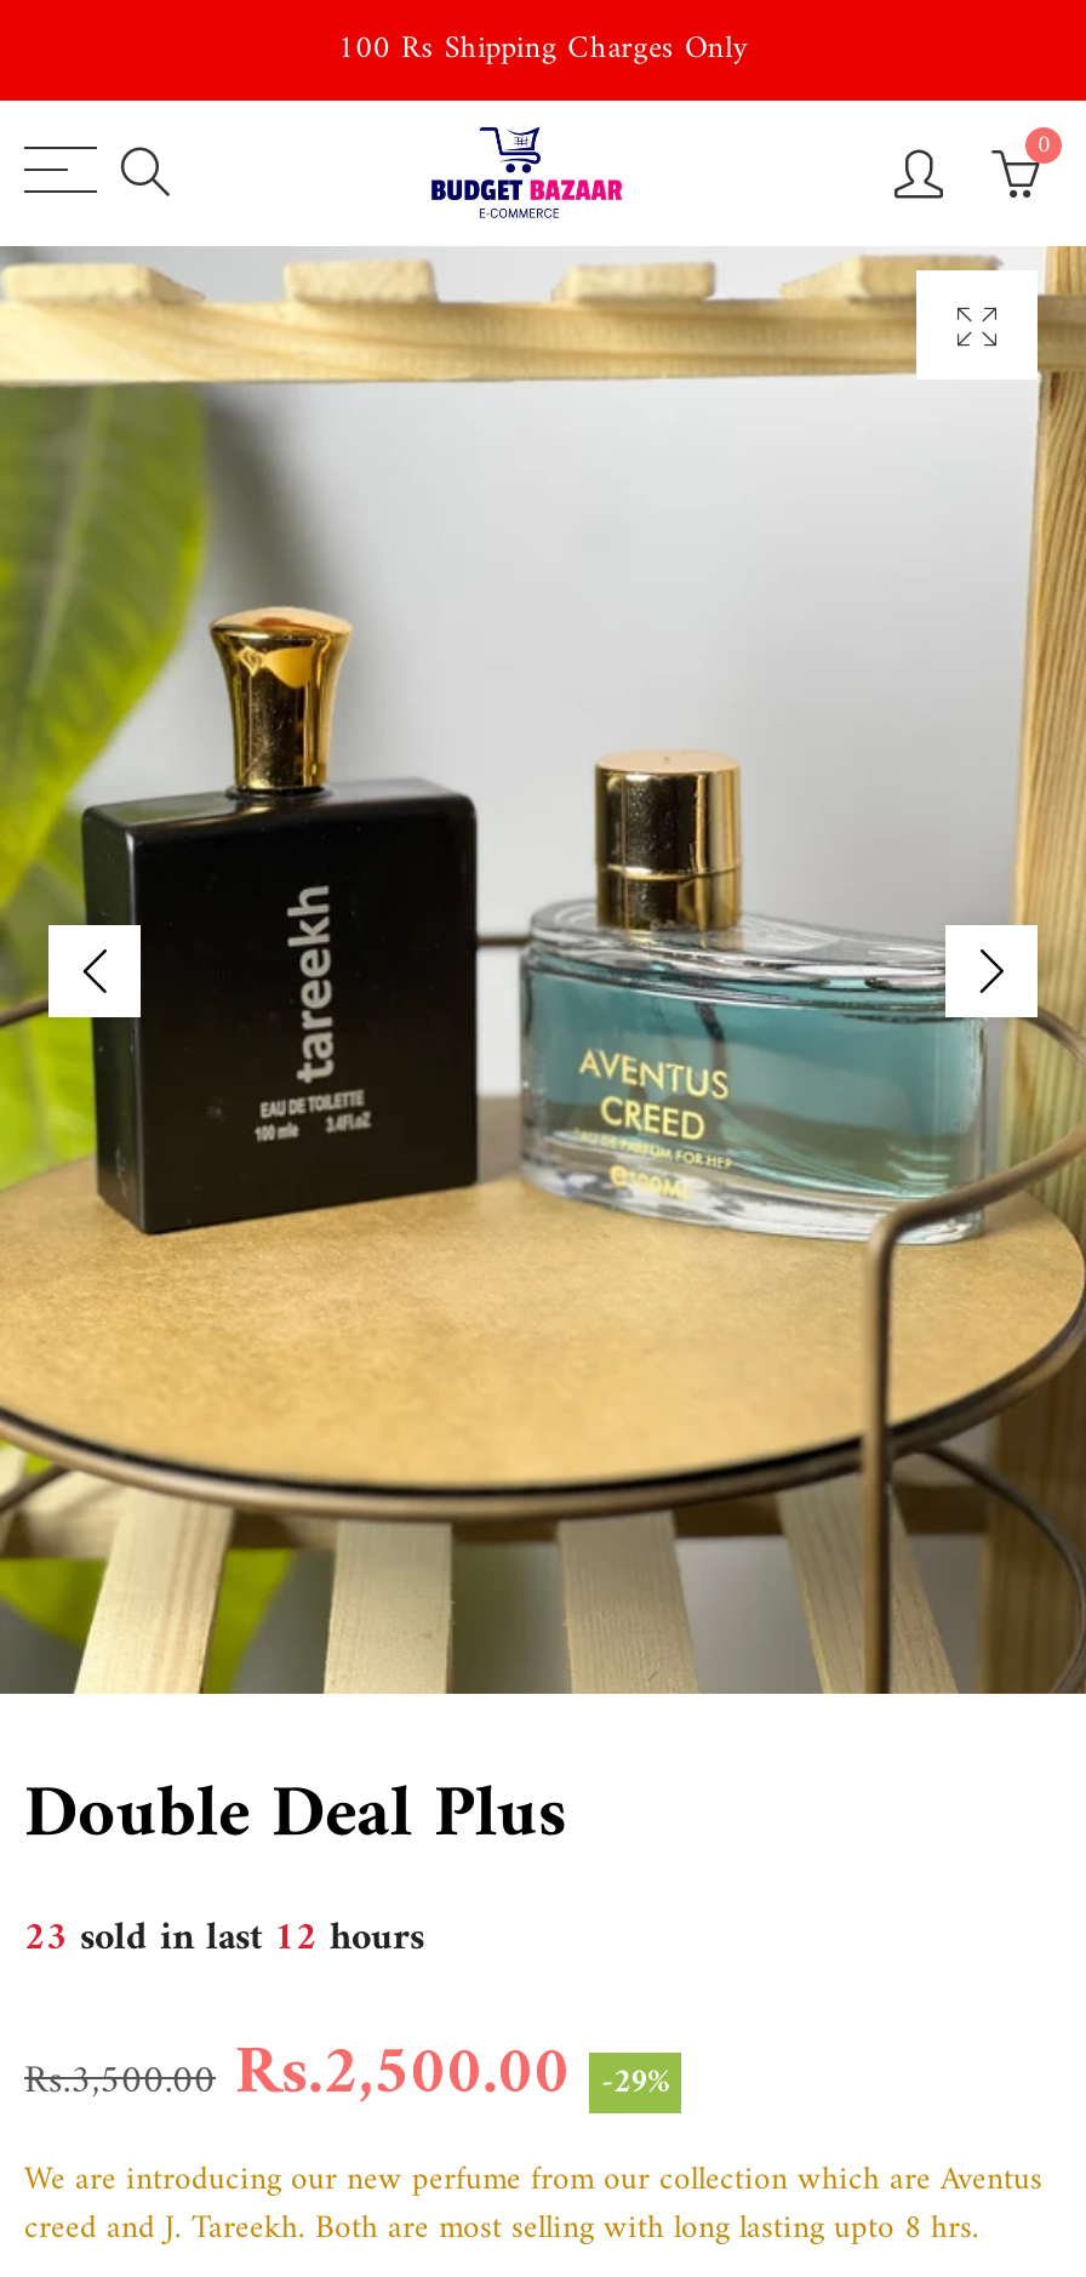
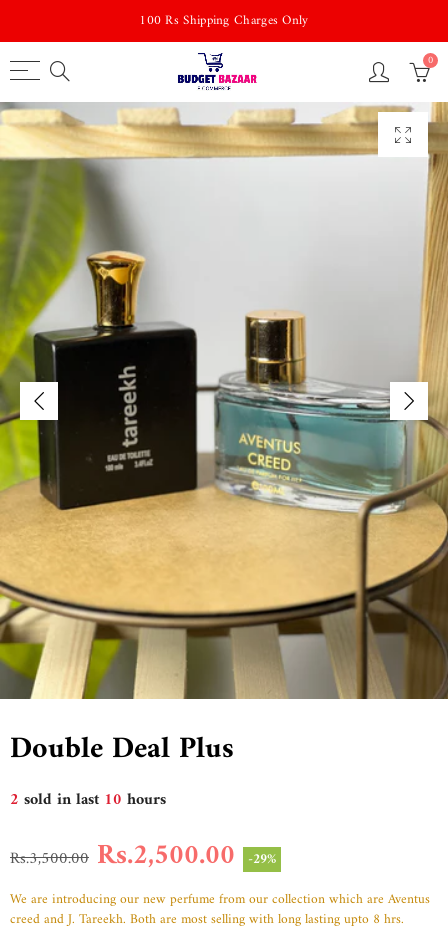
- 23 sold in last 12 hours
+ 2 sold in last 10 hours
